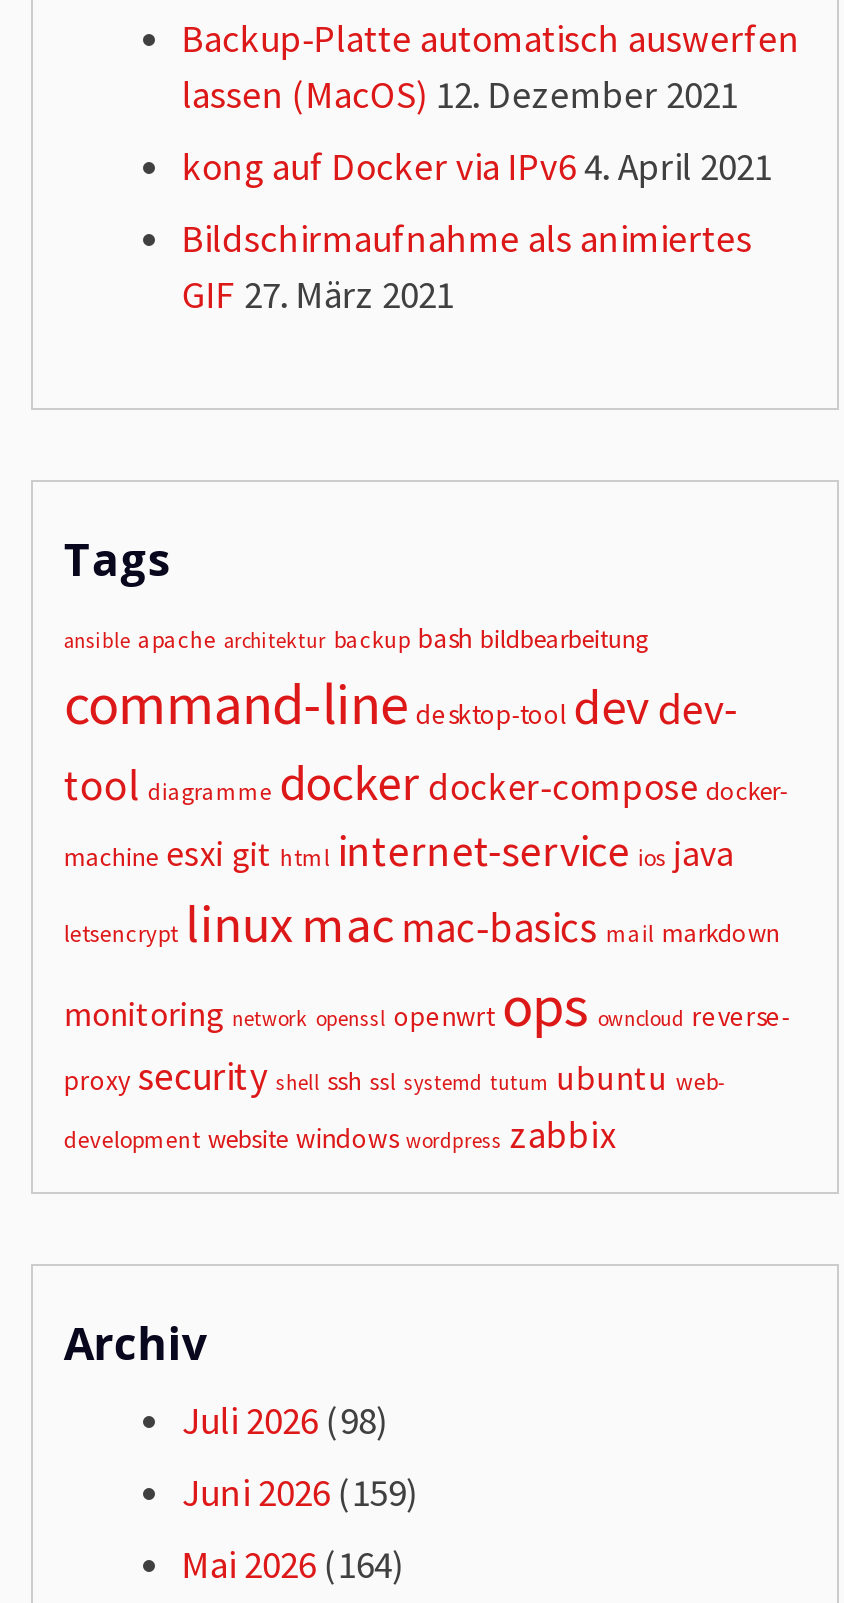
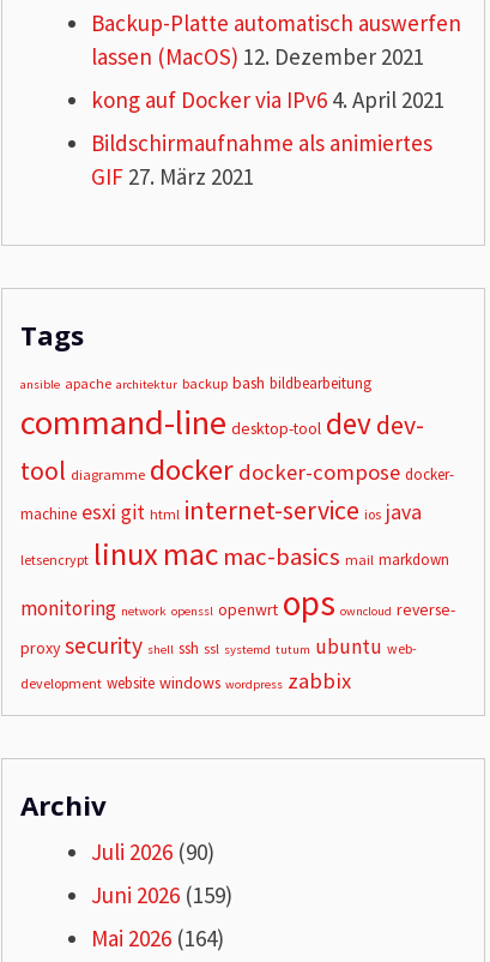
- Juli 2026 (98)
+ Juli 2026 (90)
